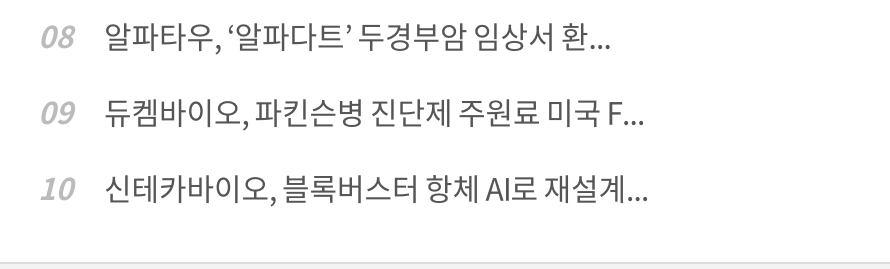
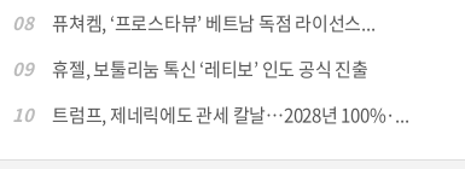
- 알파타우, ‘알파다트’ 두경부암 임상서 환...
+ 퓨쳐켐, ‘프로스타뷰’ 베트남 독점 라이선스...

- 듀켐바이오, 파킨슨병 진단제 주원료 미국 F...
+ 휴젤, 보툴리눔 톡신 ‘레티보’ 인도 공식 진출

- 신테카바이오, 블록버스터 항체 AI로 재설계...
+ 트럼프, 제네릭에도 관세 칼날…2028년 100%·...
